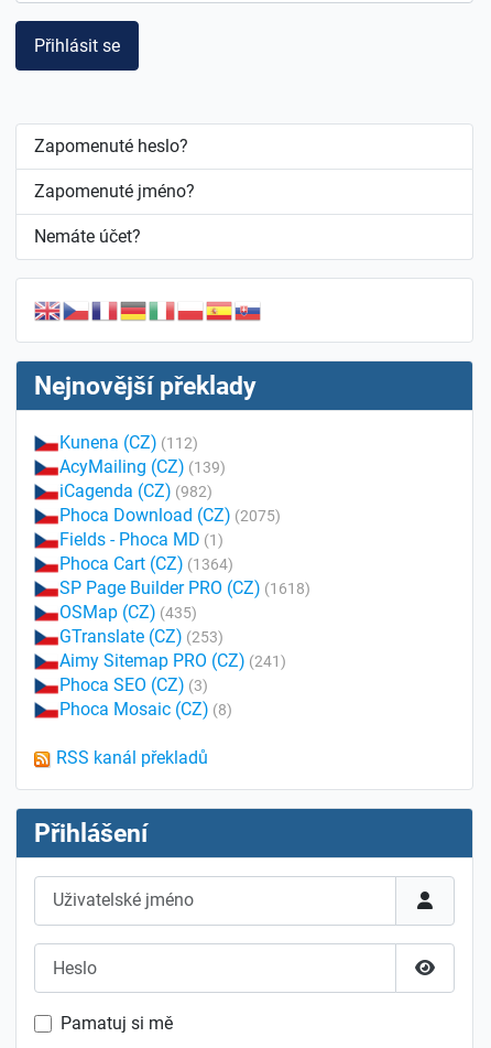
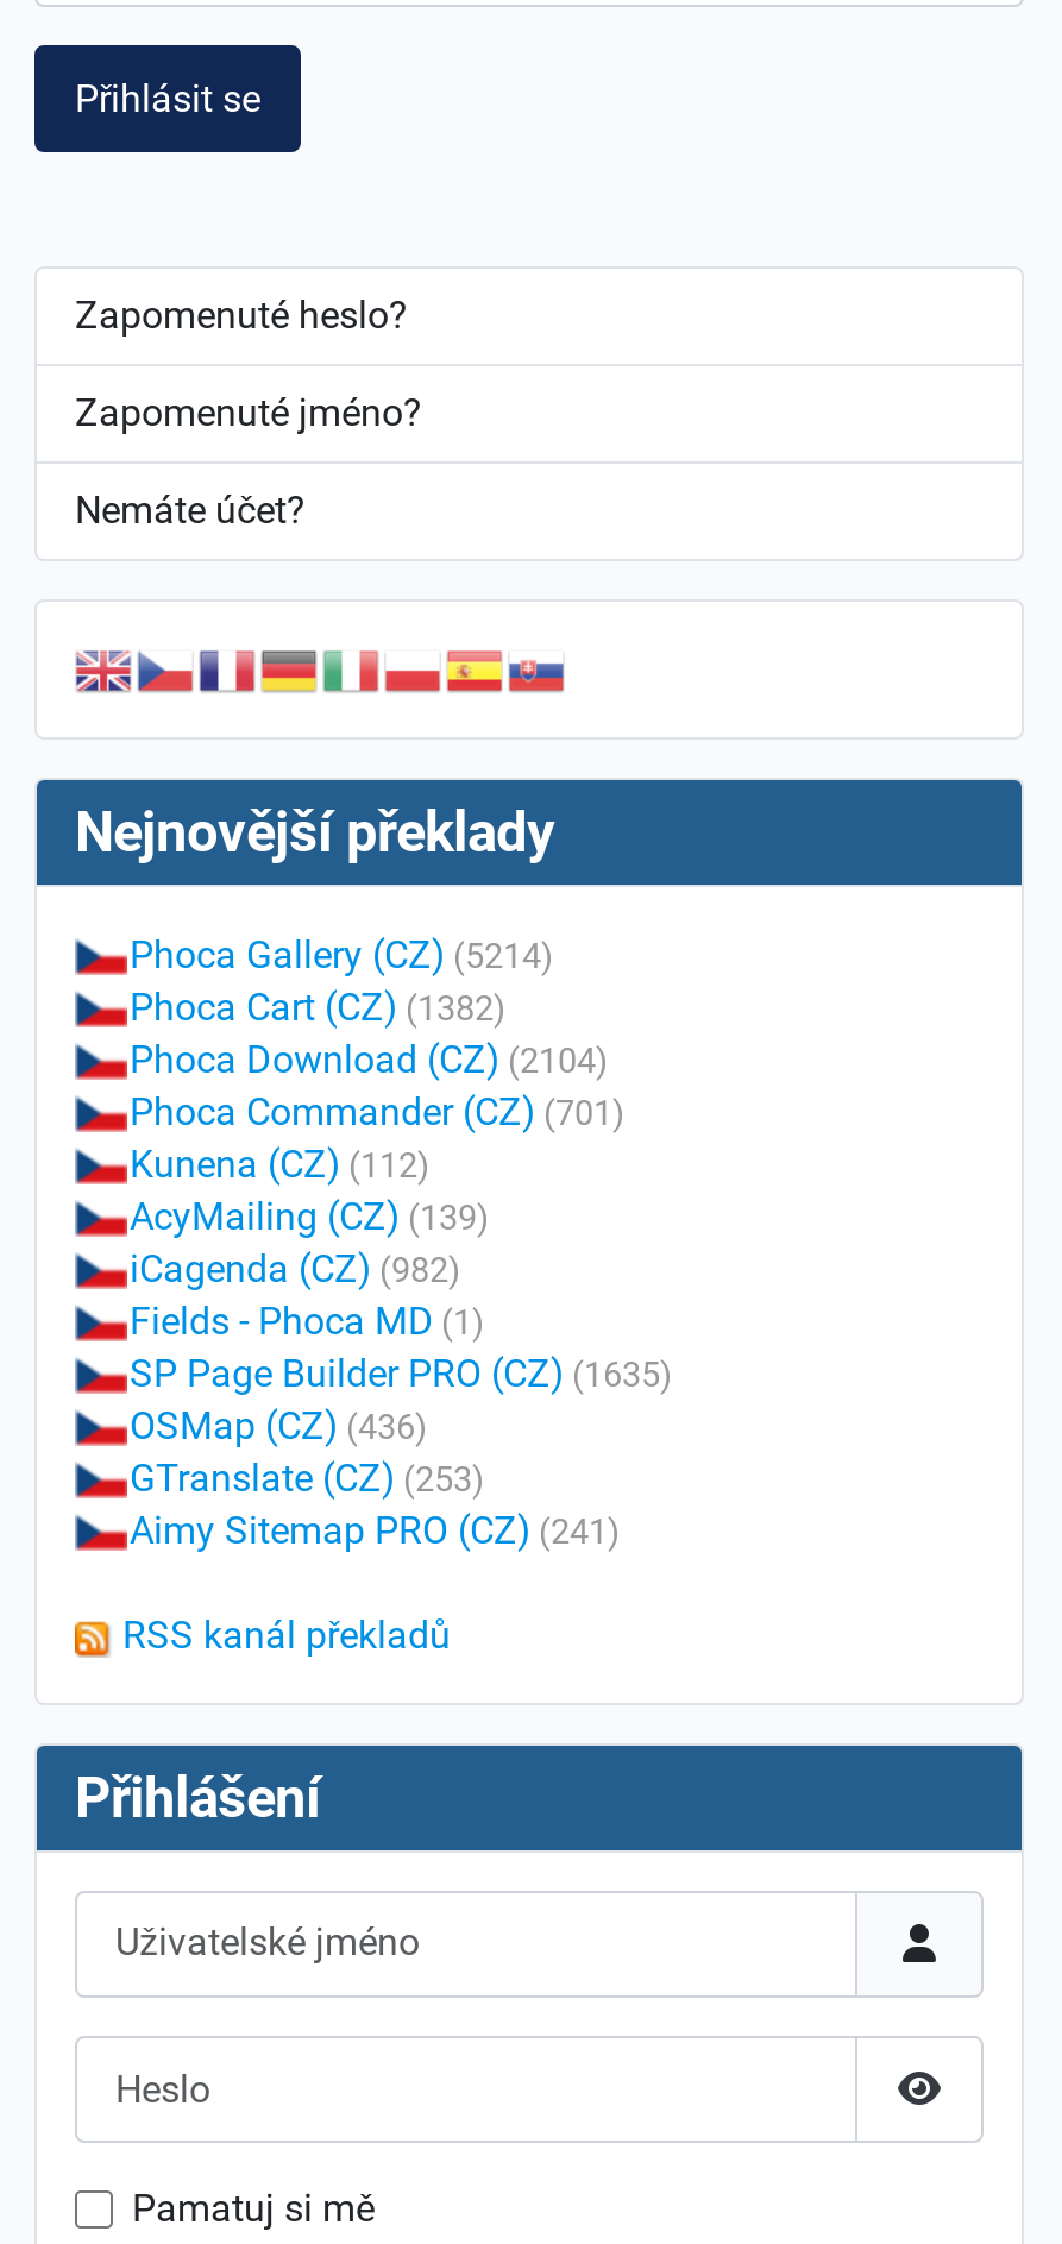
+ Phoca Gallery (CZ) (5214)
+ Phoca Cart (CZ) (1382)
+ Phoca Download (CZ) (2104)
+ Phoca Commander (CZ) (701)

moved down: Kunena (CZ) (112) | AcyMailing (CZ) (139) | iCagenda (CZ) (982)

- Phoca Download (CZ) (2075)

moved down: Fields - Phoca MD (1)

- Phoca Cart (CZ) (1364)
- SP Page Builder PRO (CZ) (1618)
- OSMap (CZ) (435)
+ SP Page Builder PRO (CZ) (1635)
+ OSMap (CZ) (436)

moved down: GTranslate (CZ) (253) | Aimy Sitemap PRO (CZ) (241)

- Phoca SEO (CZ) (3)
- Phoca Mosaic (CZ) (8)
